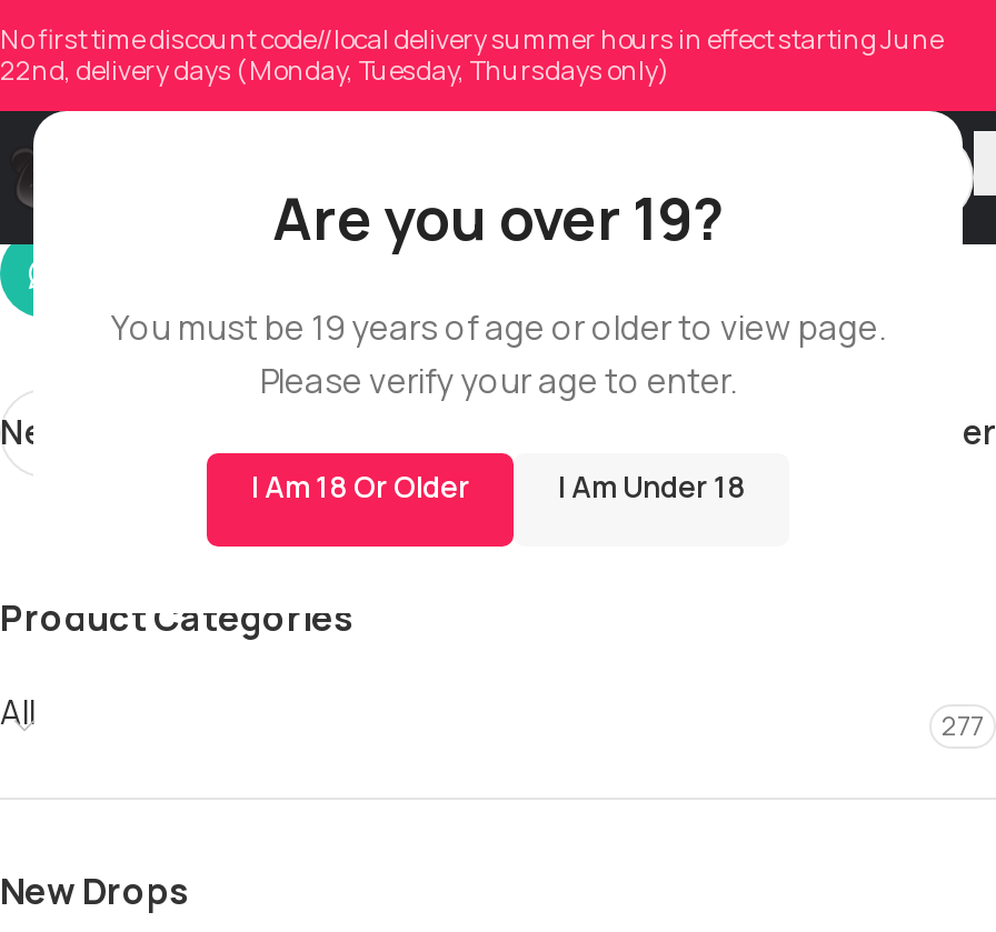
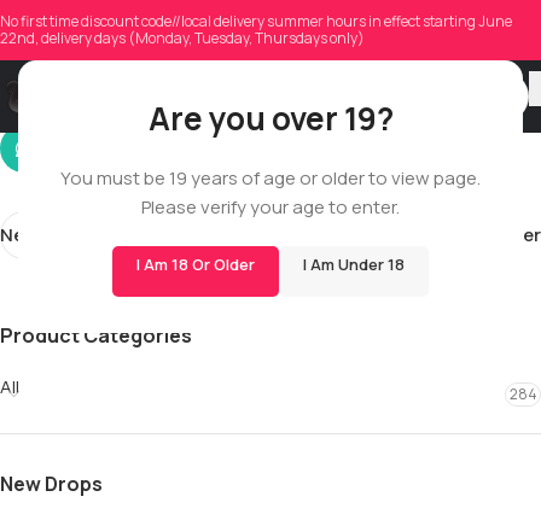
- 277
+ 284
